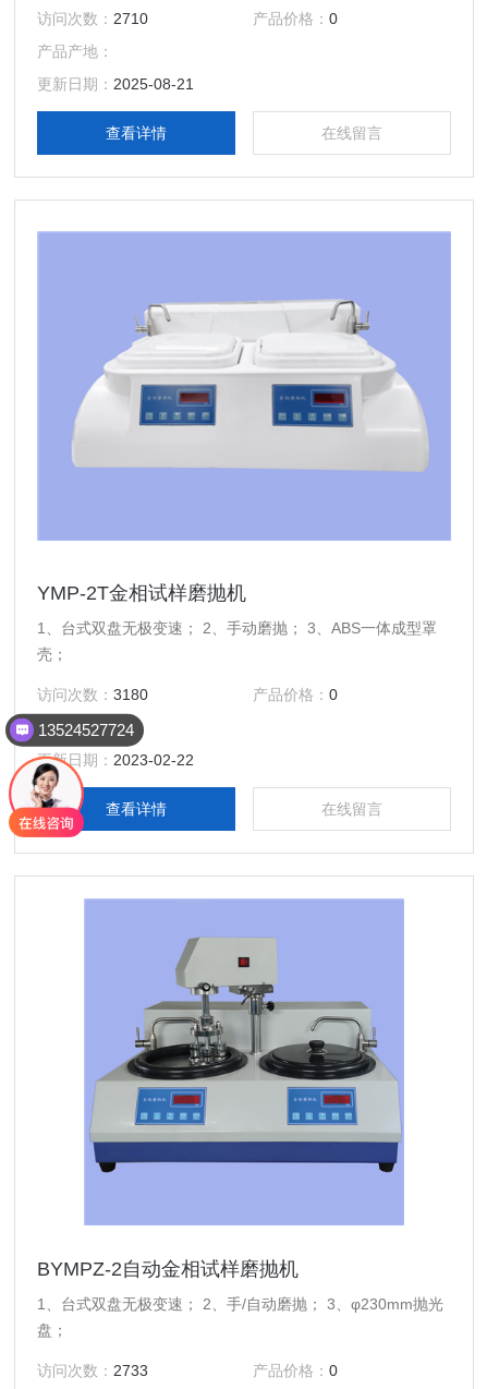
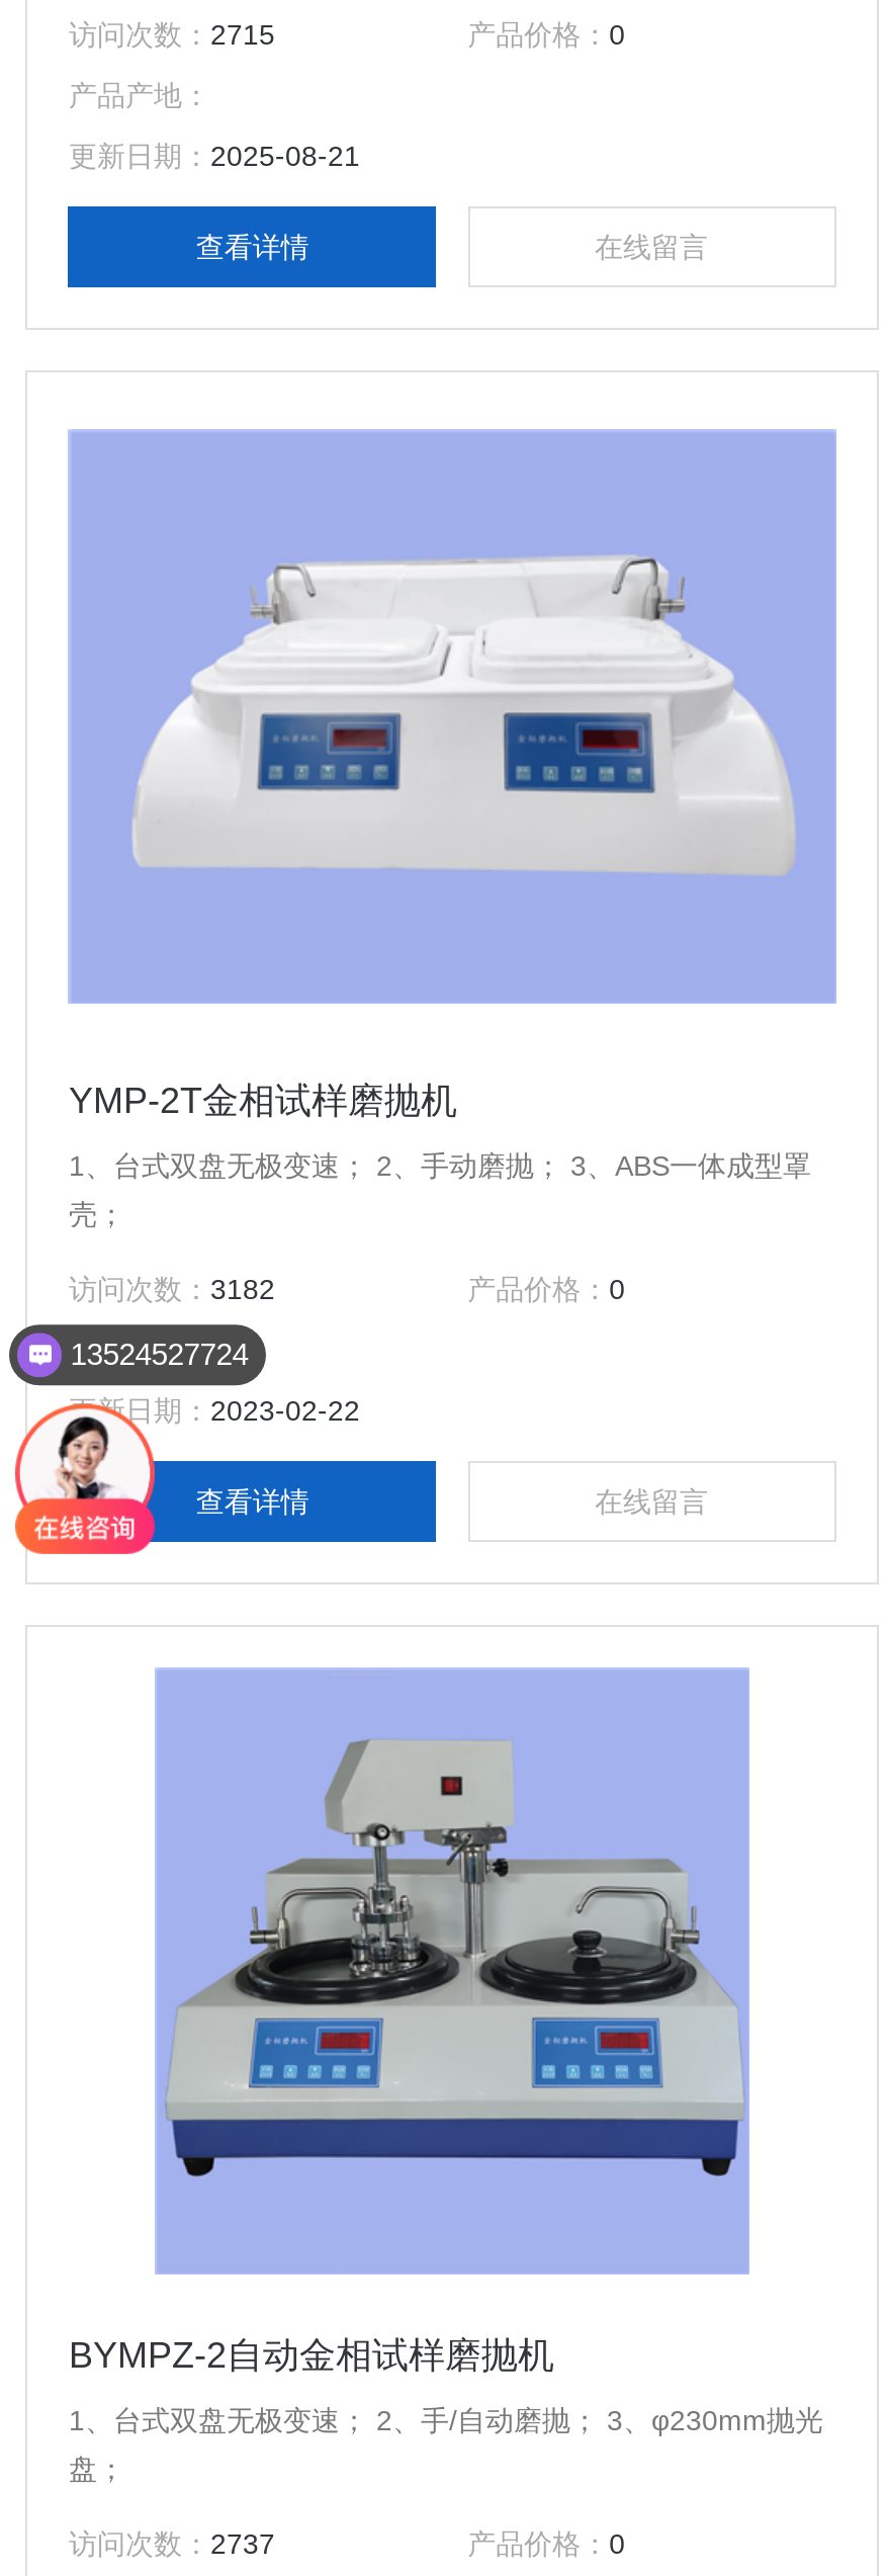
- 访问次数：2710
+ 访问次数：2715

- 访问次数：3180
+ 访问次数：3182

- 访问次数：2733
+ 访问次数：2737
